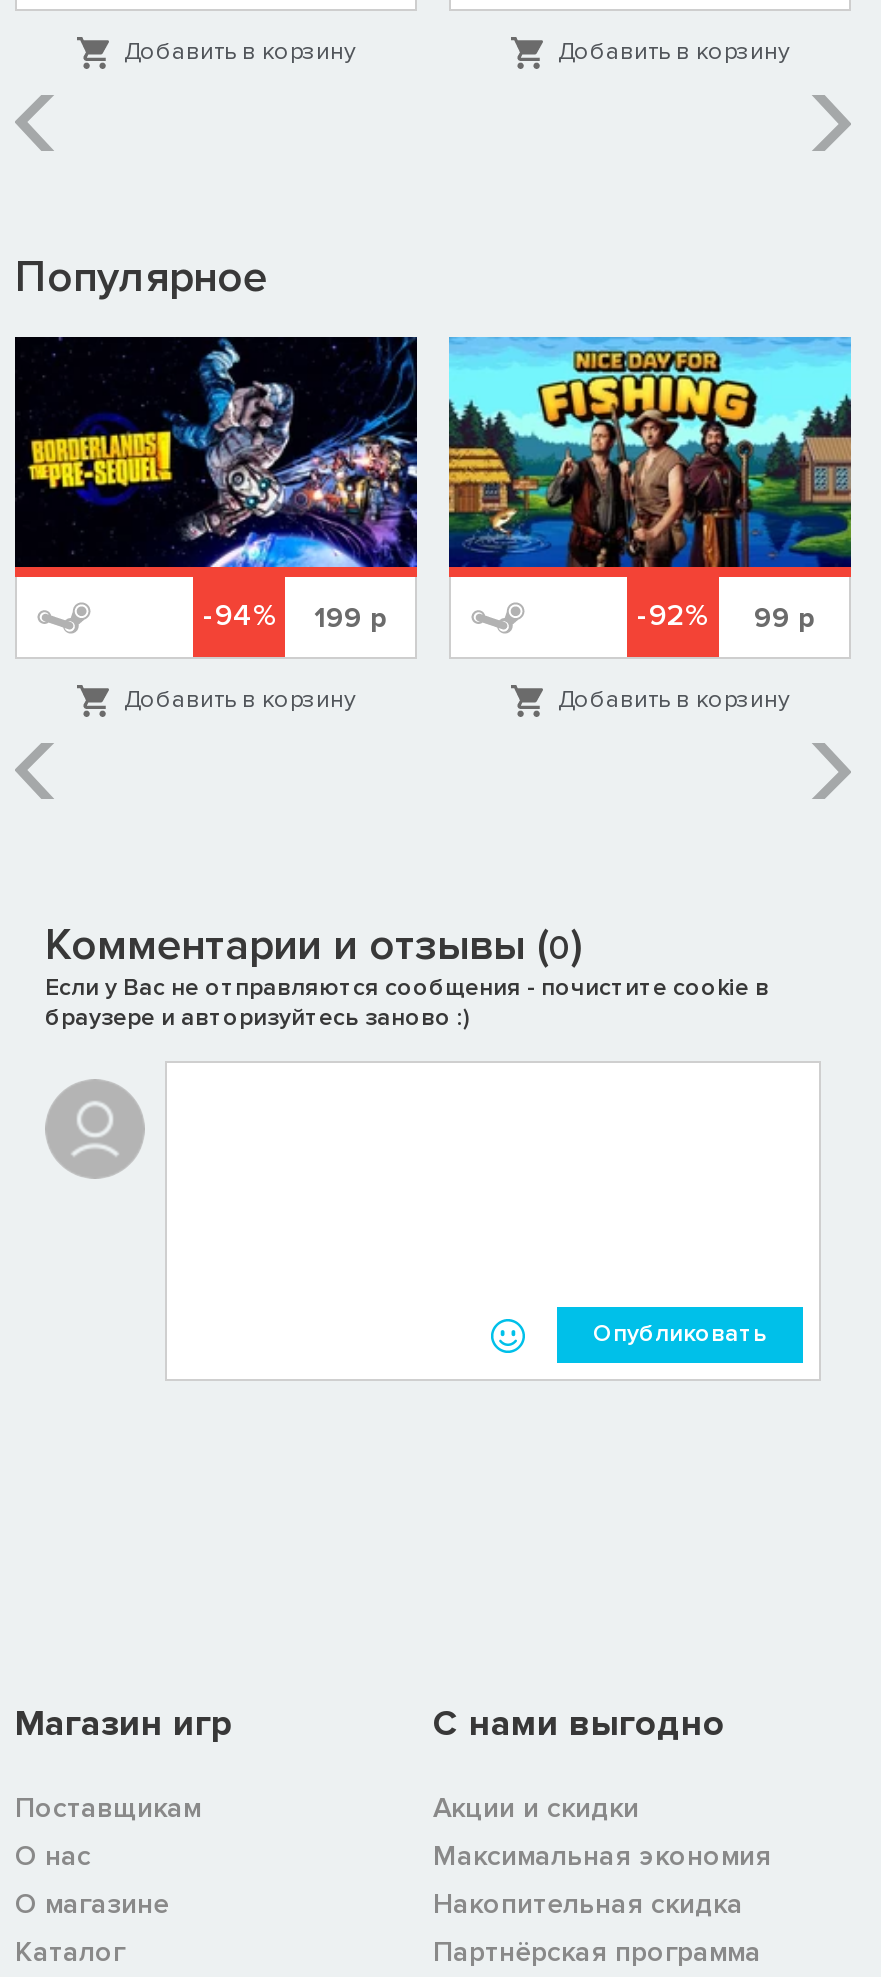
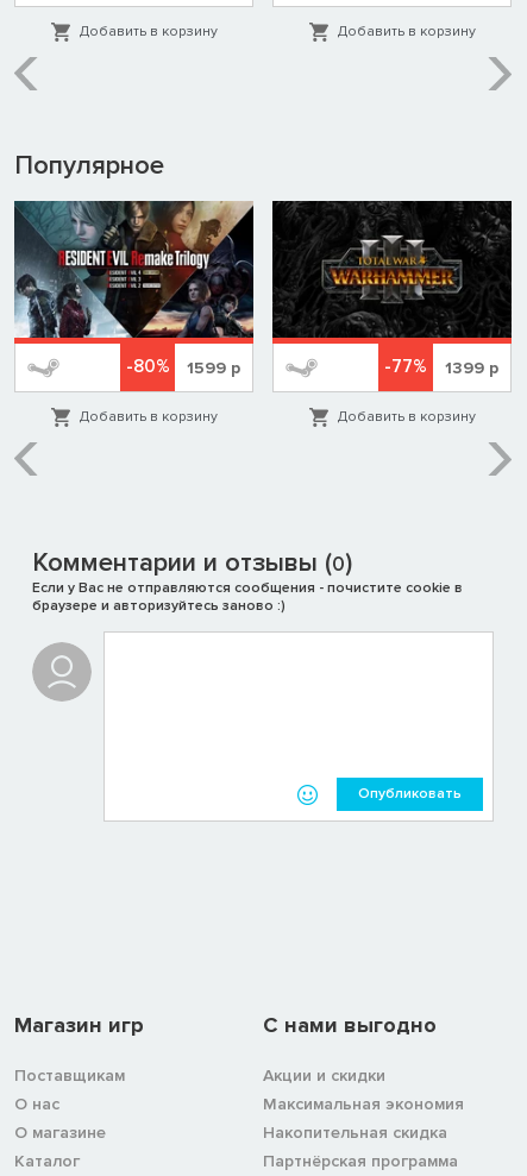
- [image]
- -94%
+ [image]
+ -80%

- [image]
- -92%
+ [image]
+ -77%

- 199 р
+ 1599 р

- 99 р
+ 1399 р
